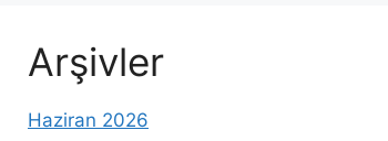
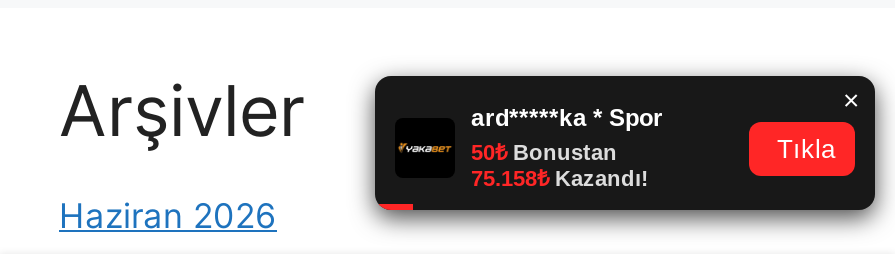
+ [image]
